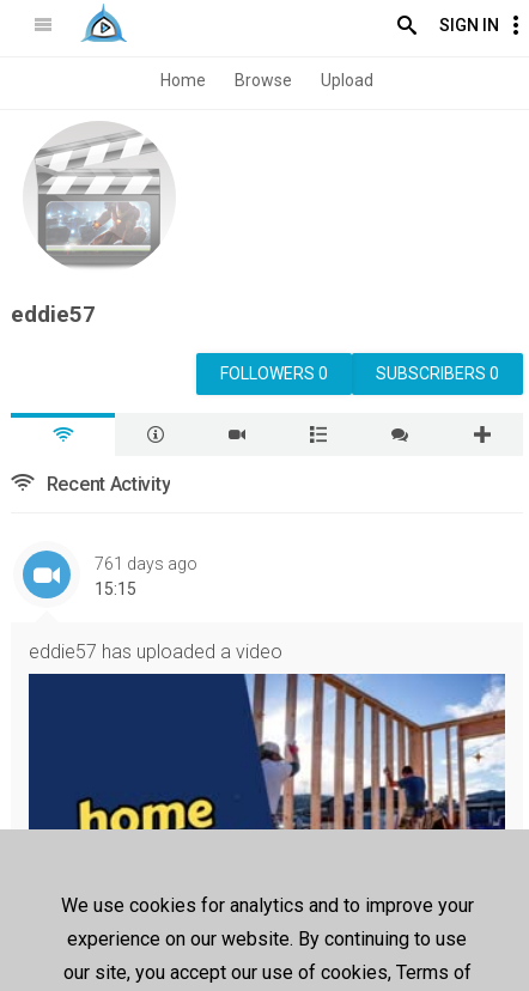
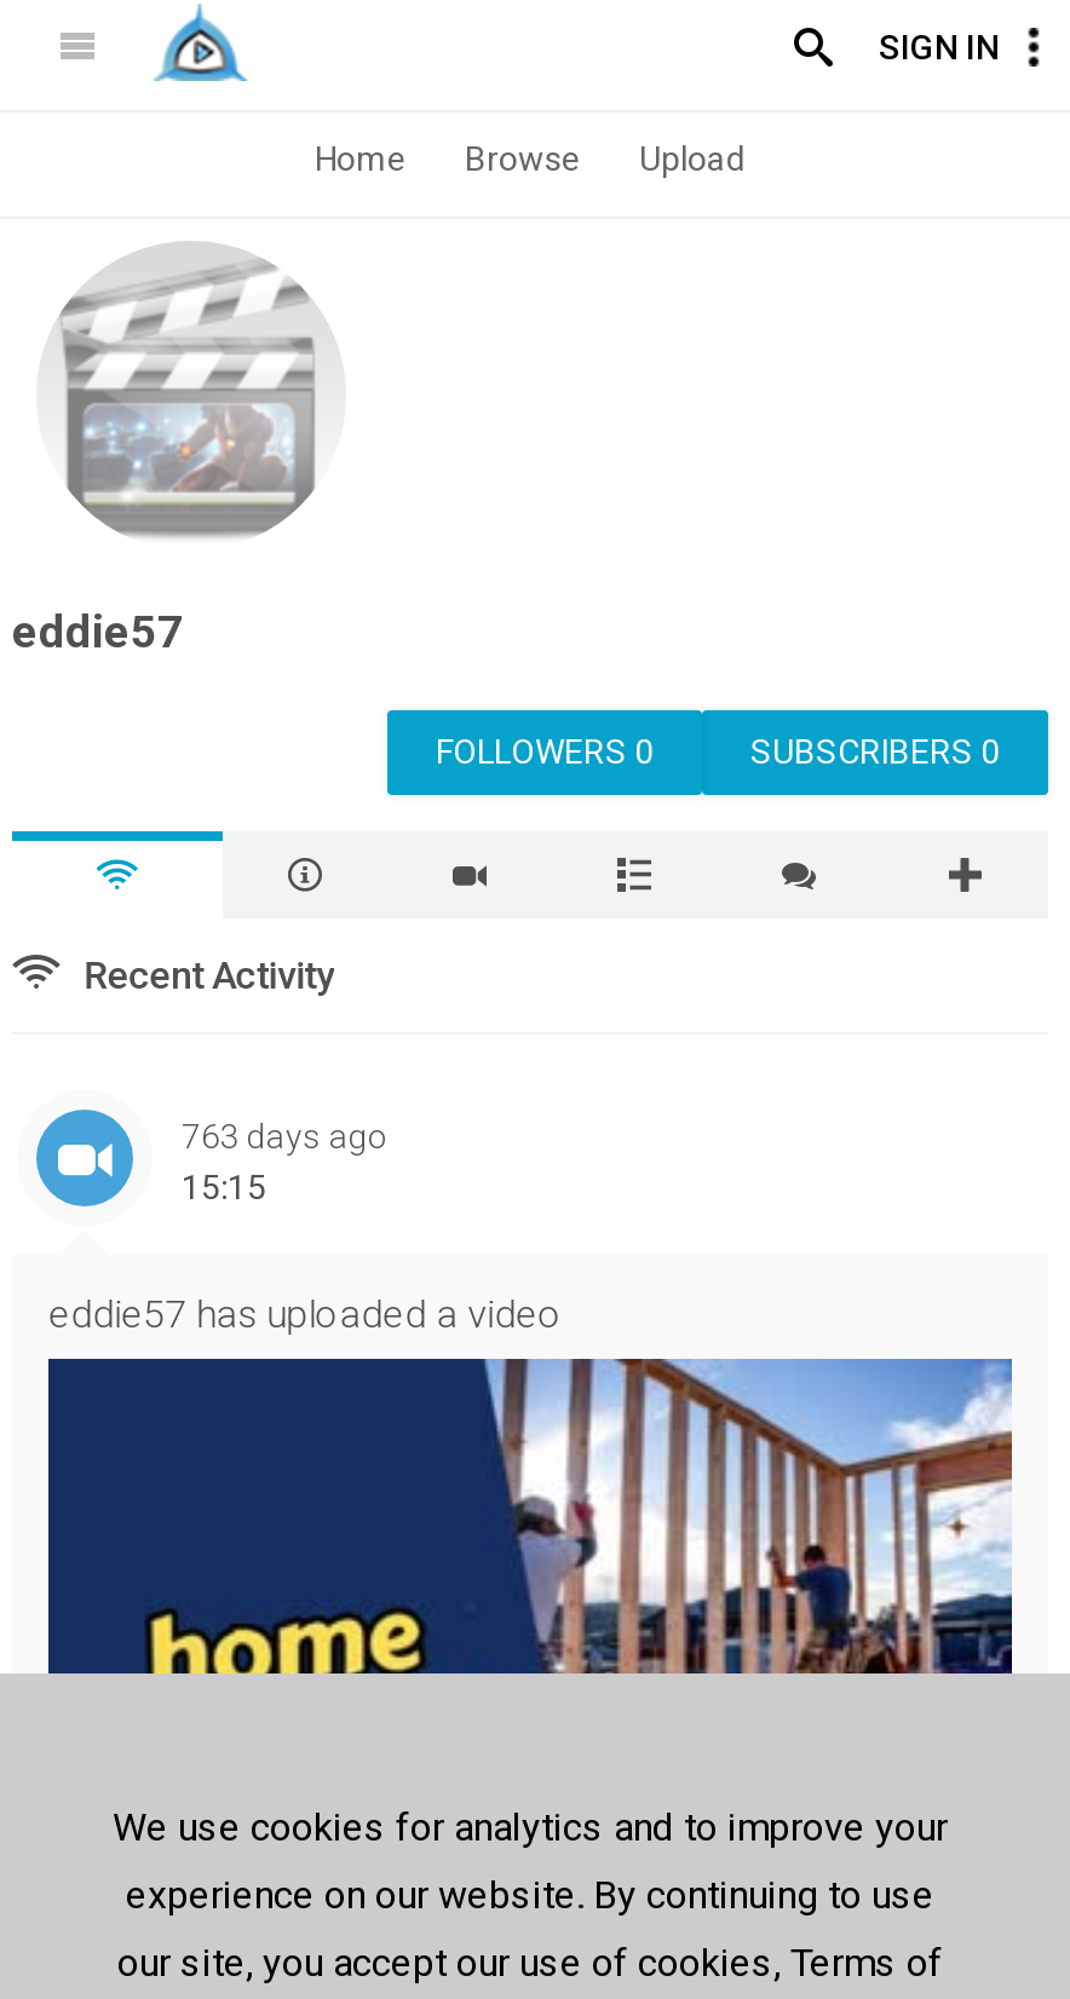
- 761 days ago
+ 763 days ago
